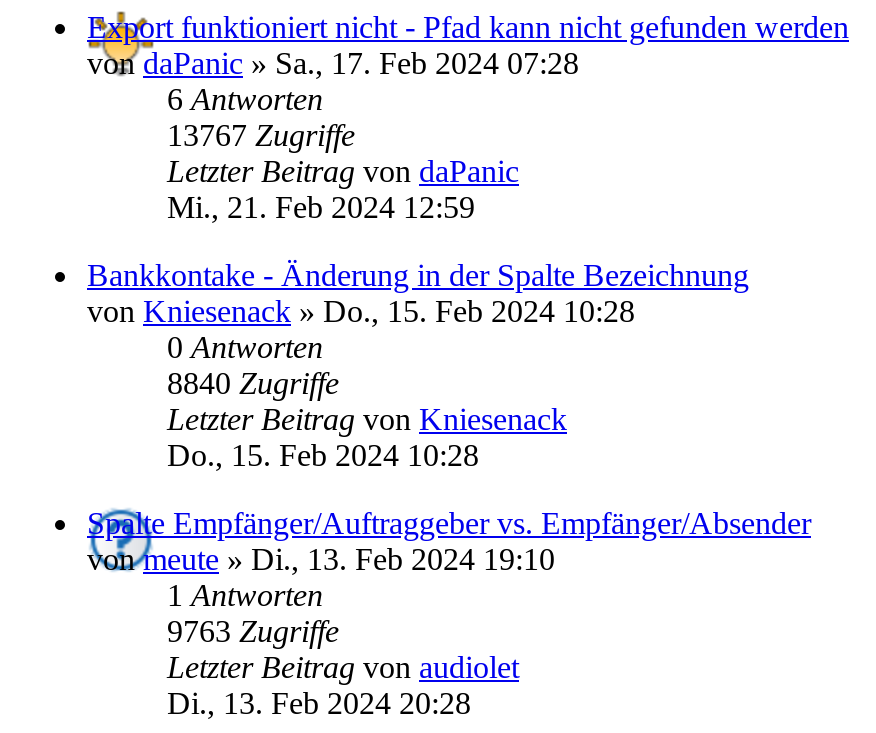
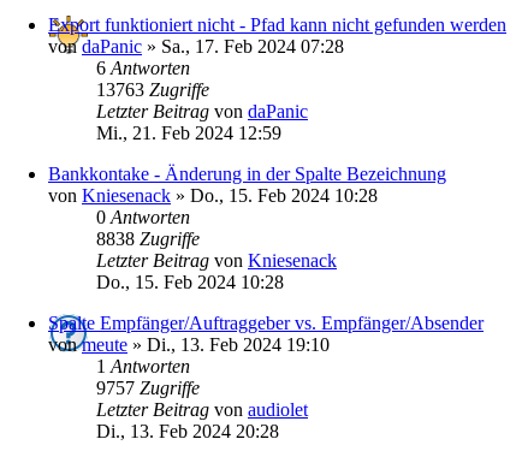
- 13767 Zugriffe
+ 13763 Zugriffe

- 8840 Zugriffe
+ 8838 Zugriffe

- 9763 Zugriffe
+ 9757 Zugriffe
